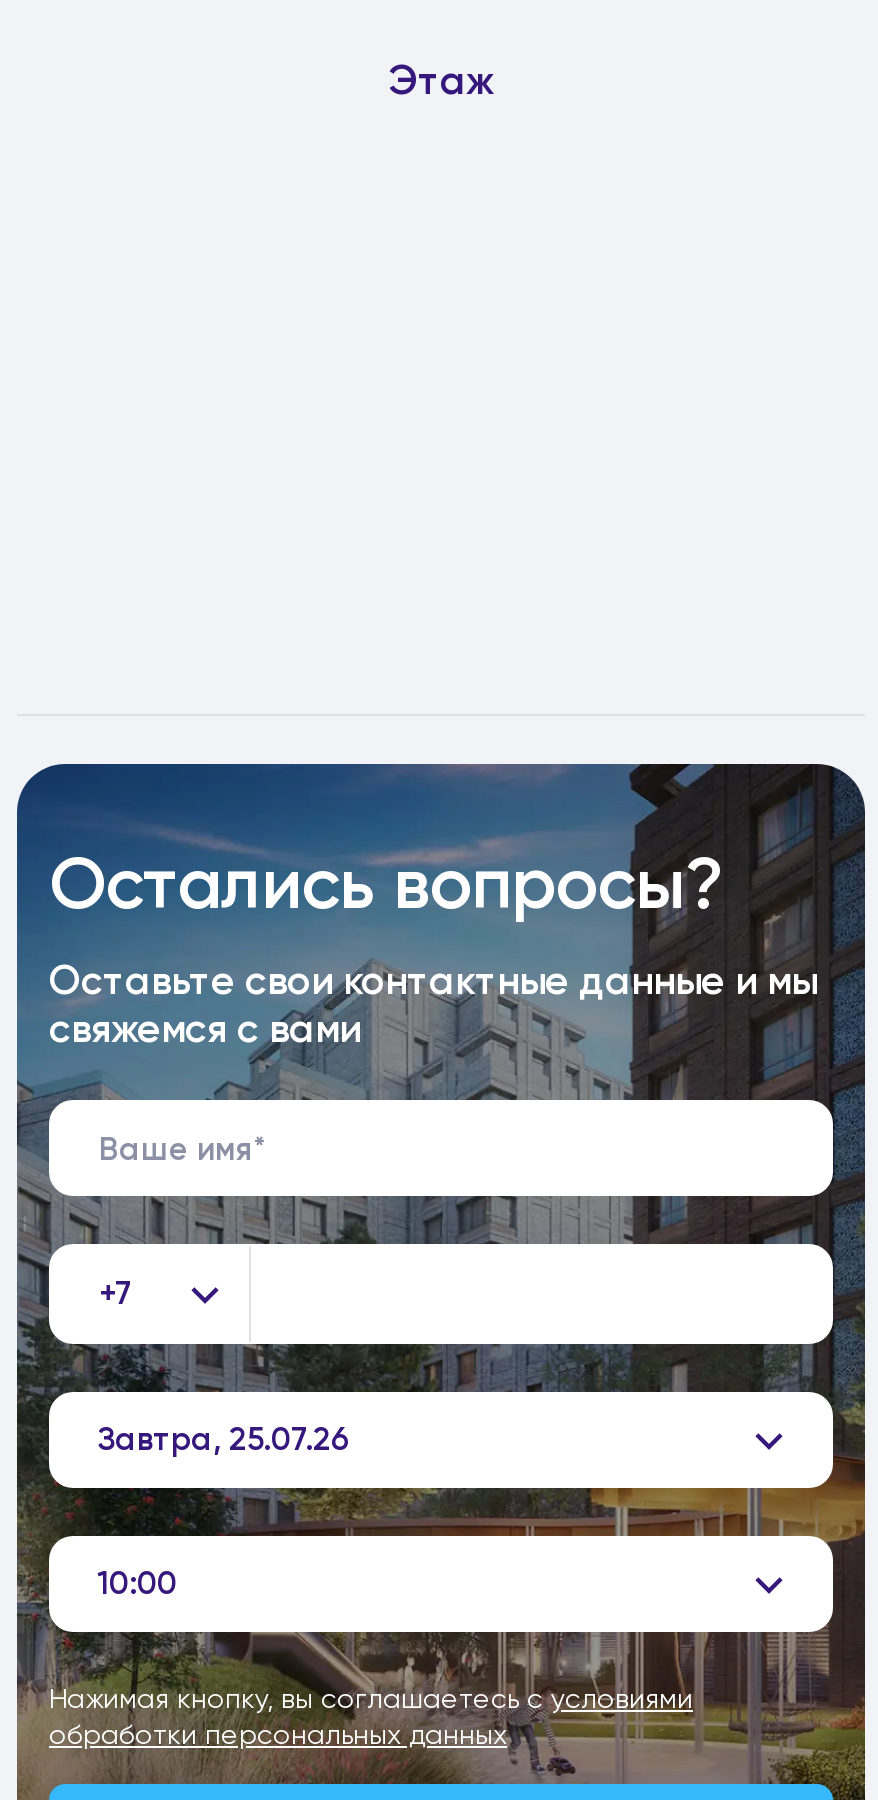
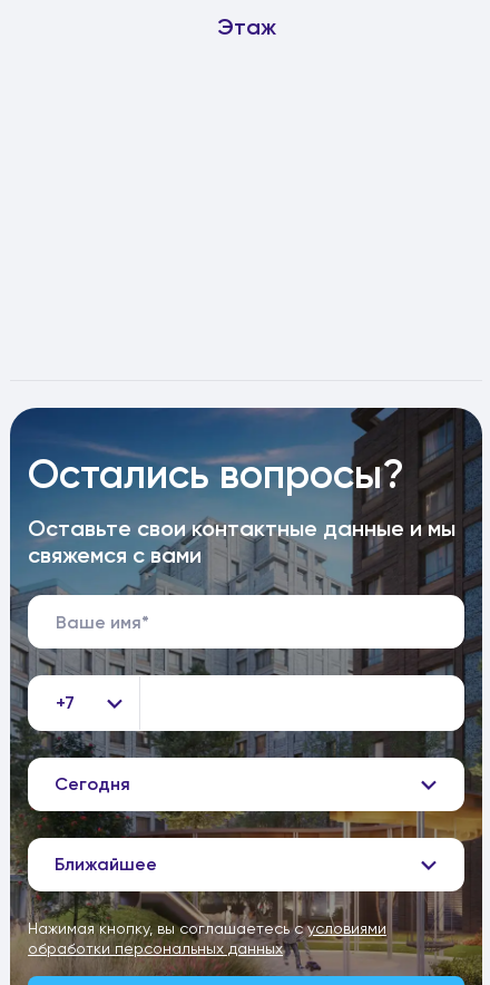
- Завтра, 25.07.26
+ Сегодня

- 10:00
+ Ближайшее
